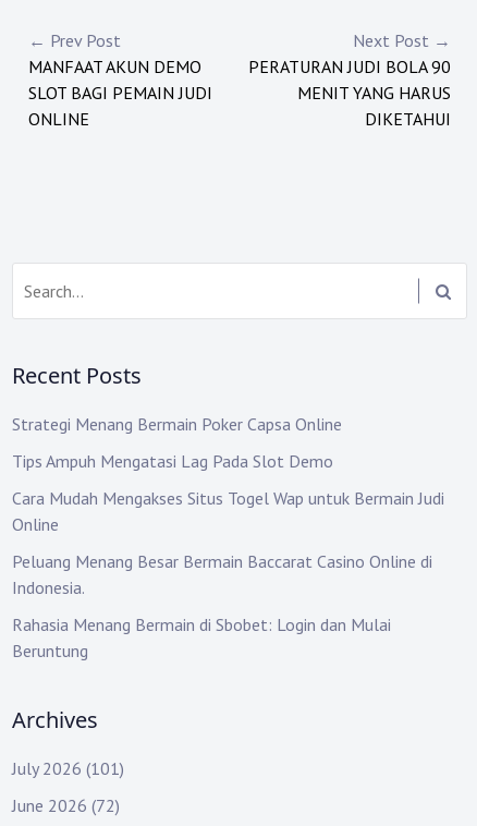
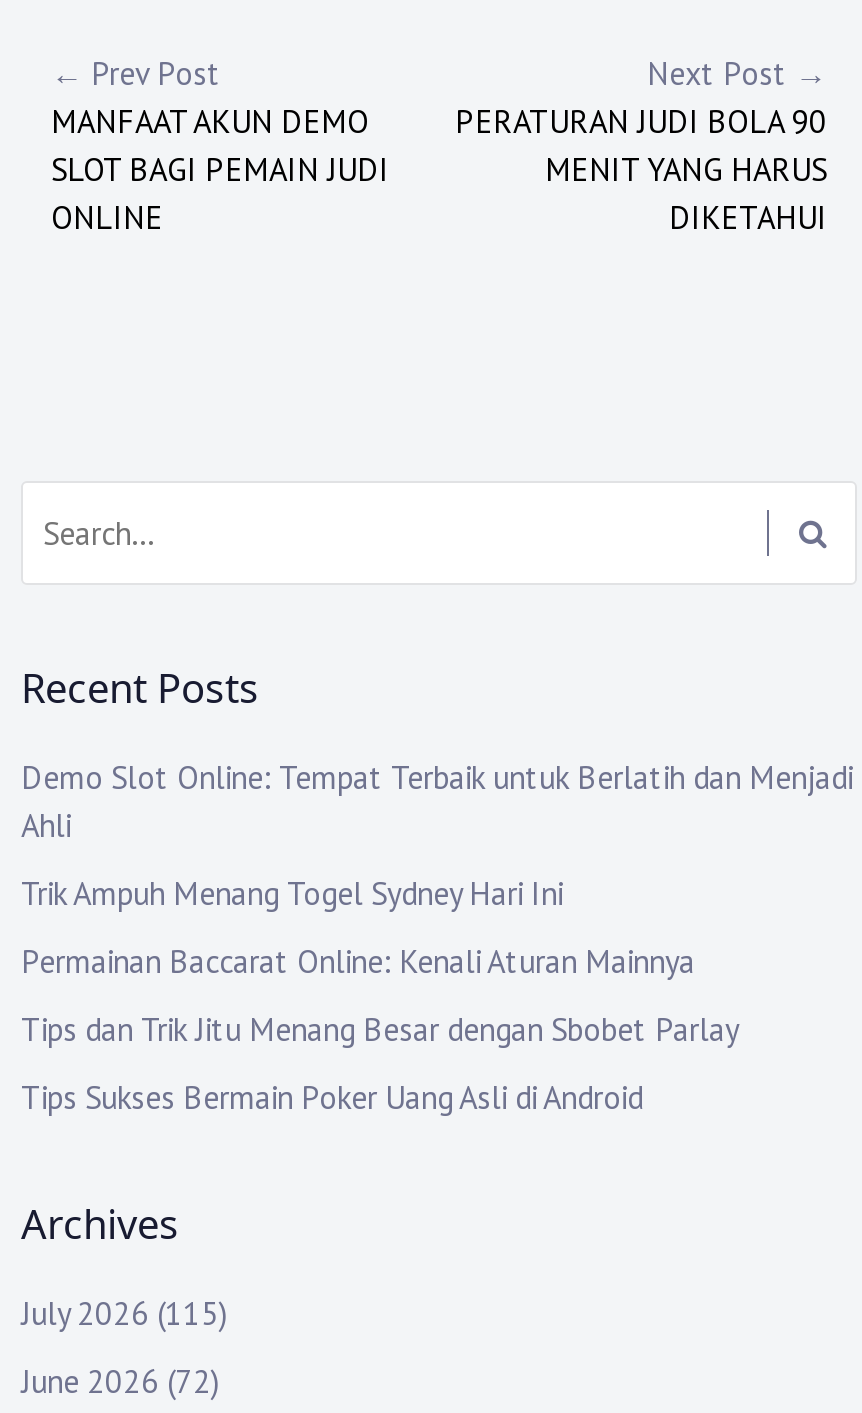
- Strategi Menang Bermain Poker Capsa Online
+ Demo Slot Online: Tempat Terbaik untuk Berlatih dan Menjadi
+ Ahli

- Tips Ampuh Mengatasi Lag Pada Slot Demo
+ Trik Ampuh Menang Togel Sydney Hari Ini

- Cara Mudah Mengakses Situs Togel Wap untuk Bermain Judi
- Online
+ Permainan Baccarat Online: Kenali Aturan Mainnya

- Peluang Menang Besar Bermain Baccarat Casino Online di
- Indonesia.
+ Tips dan Trik Jitu Menang Besar dengan Sbobet Parlay

- Rahasia Menang Bermain di Sbobet: Login dan Mulai
- Beruntung
+ Tips Sukses Bermain Poker Uang Asli di Android

- July 2026 (101)
+ July 2026 (115)
